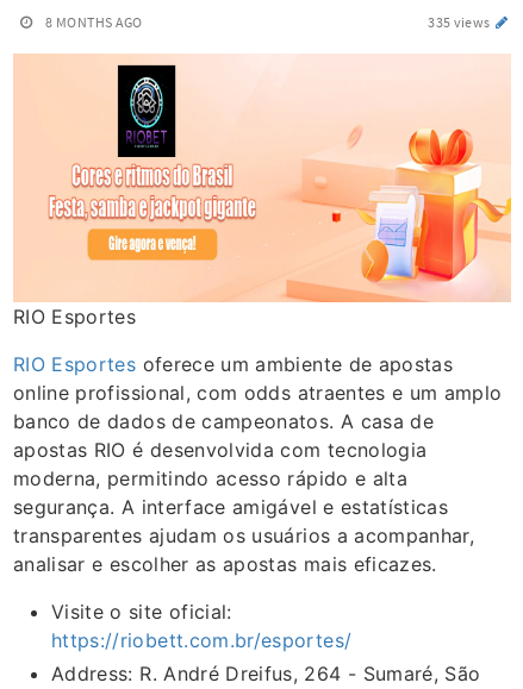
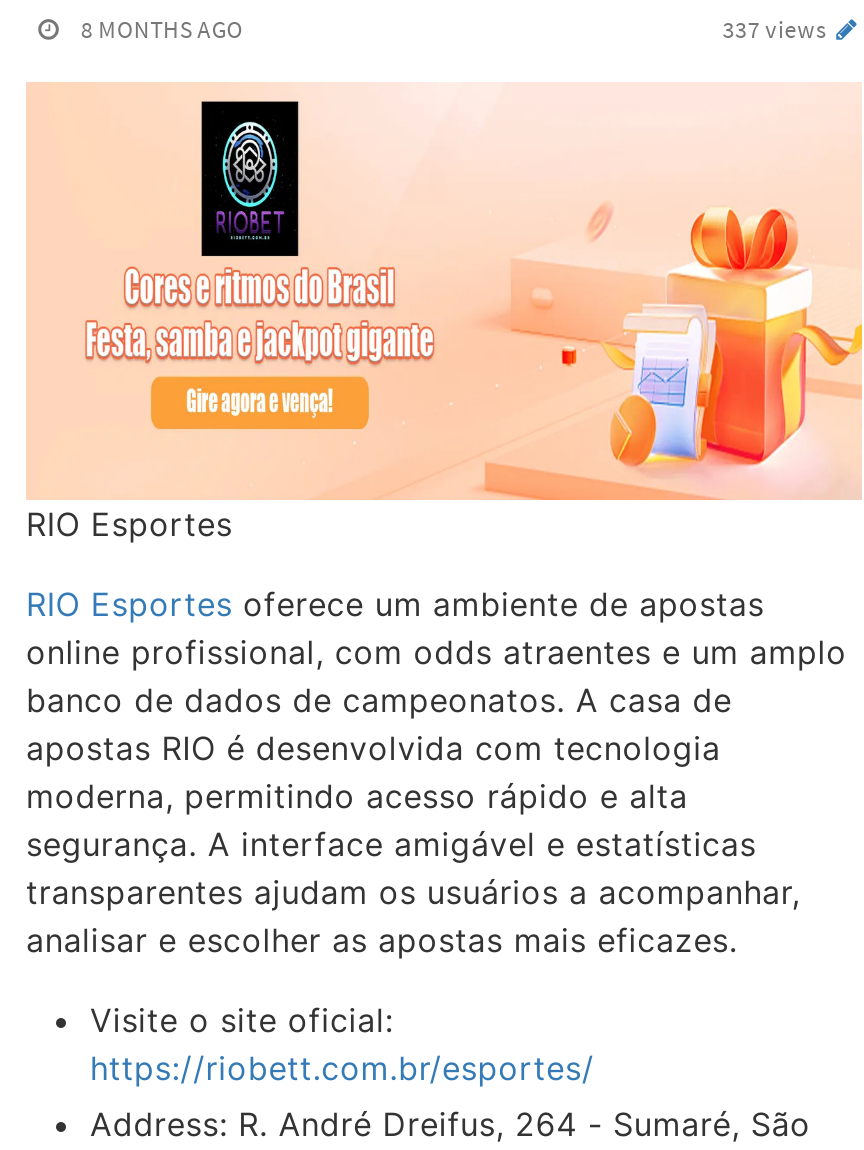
- 335 views
+ 337 views
